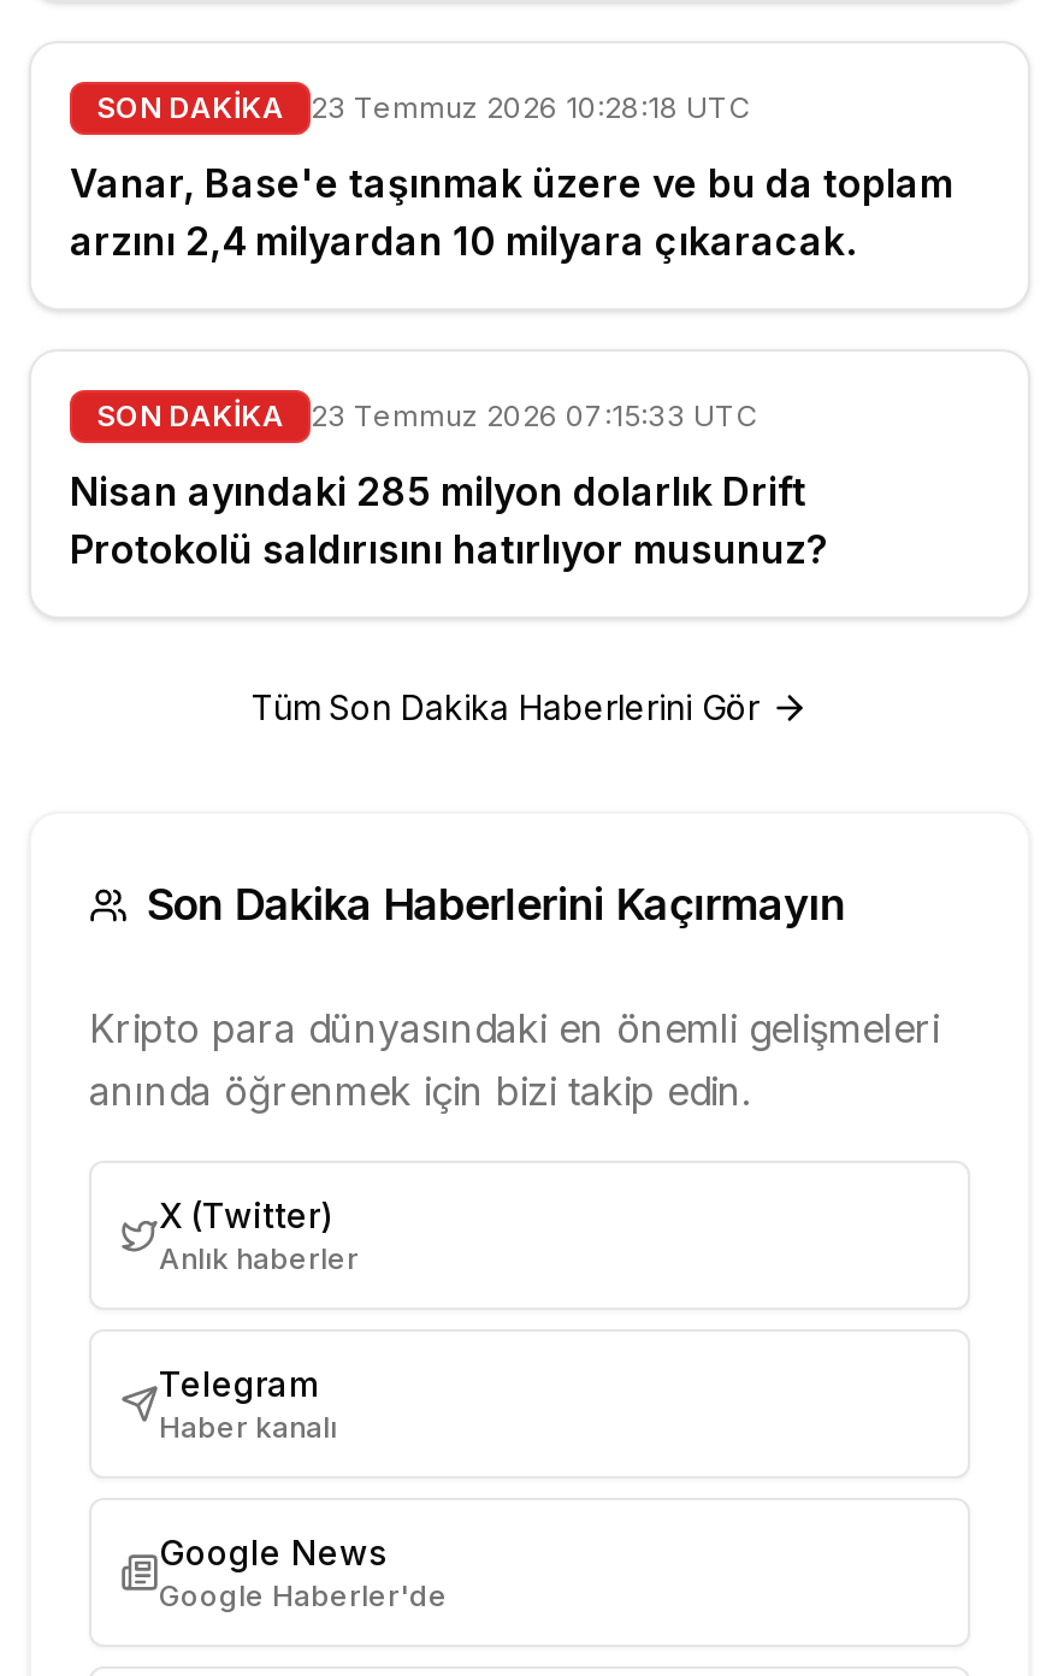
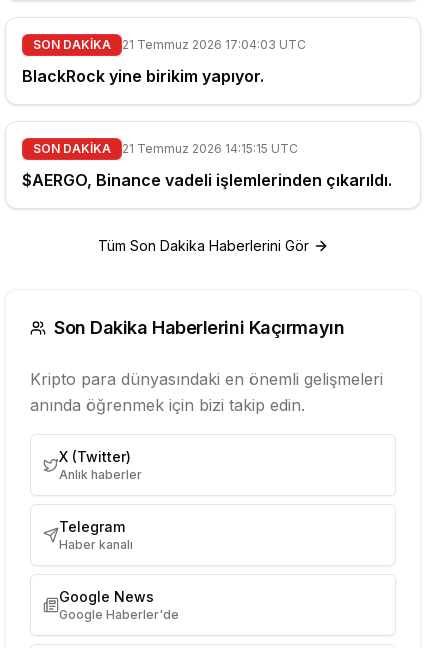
- SON DAKİKA 23 Temmuz 2026 10:28:18 UTC
+ SON DAKİKA 21 Temmuz 2026 17:04:03 UTC

- Vanar, Base'e taşınmak üzere ve bu da toplam
- arzını 2,4 milyardan 10 milyara çıkaracak.
+ BlackRock yine birikim yapıyor.

- SON DAKİKA 23 Temmuz 2026 07:15:33 UTC
+ SON DAKİKA 21 Temmuz 2026 14:15:15 UTC

- Nisan ayındaki 285 milyon dolarlık Drift
- Protokolü saldırısını hatırlıyor musunuz?
+ $AERGO, Binance vadeli işlemlerinden çıkarıldı.
